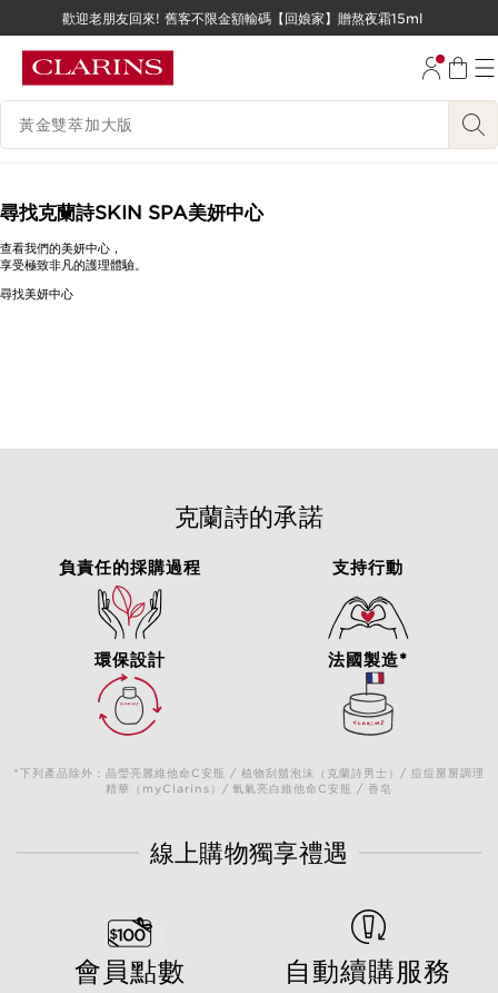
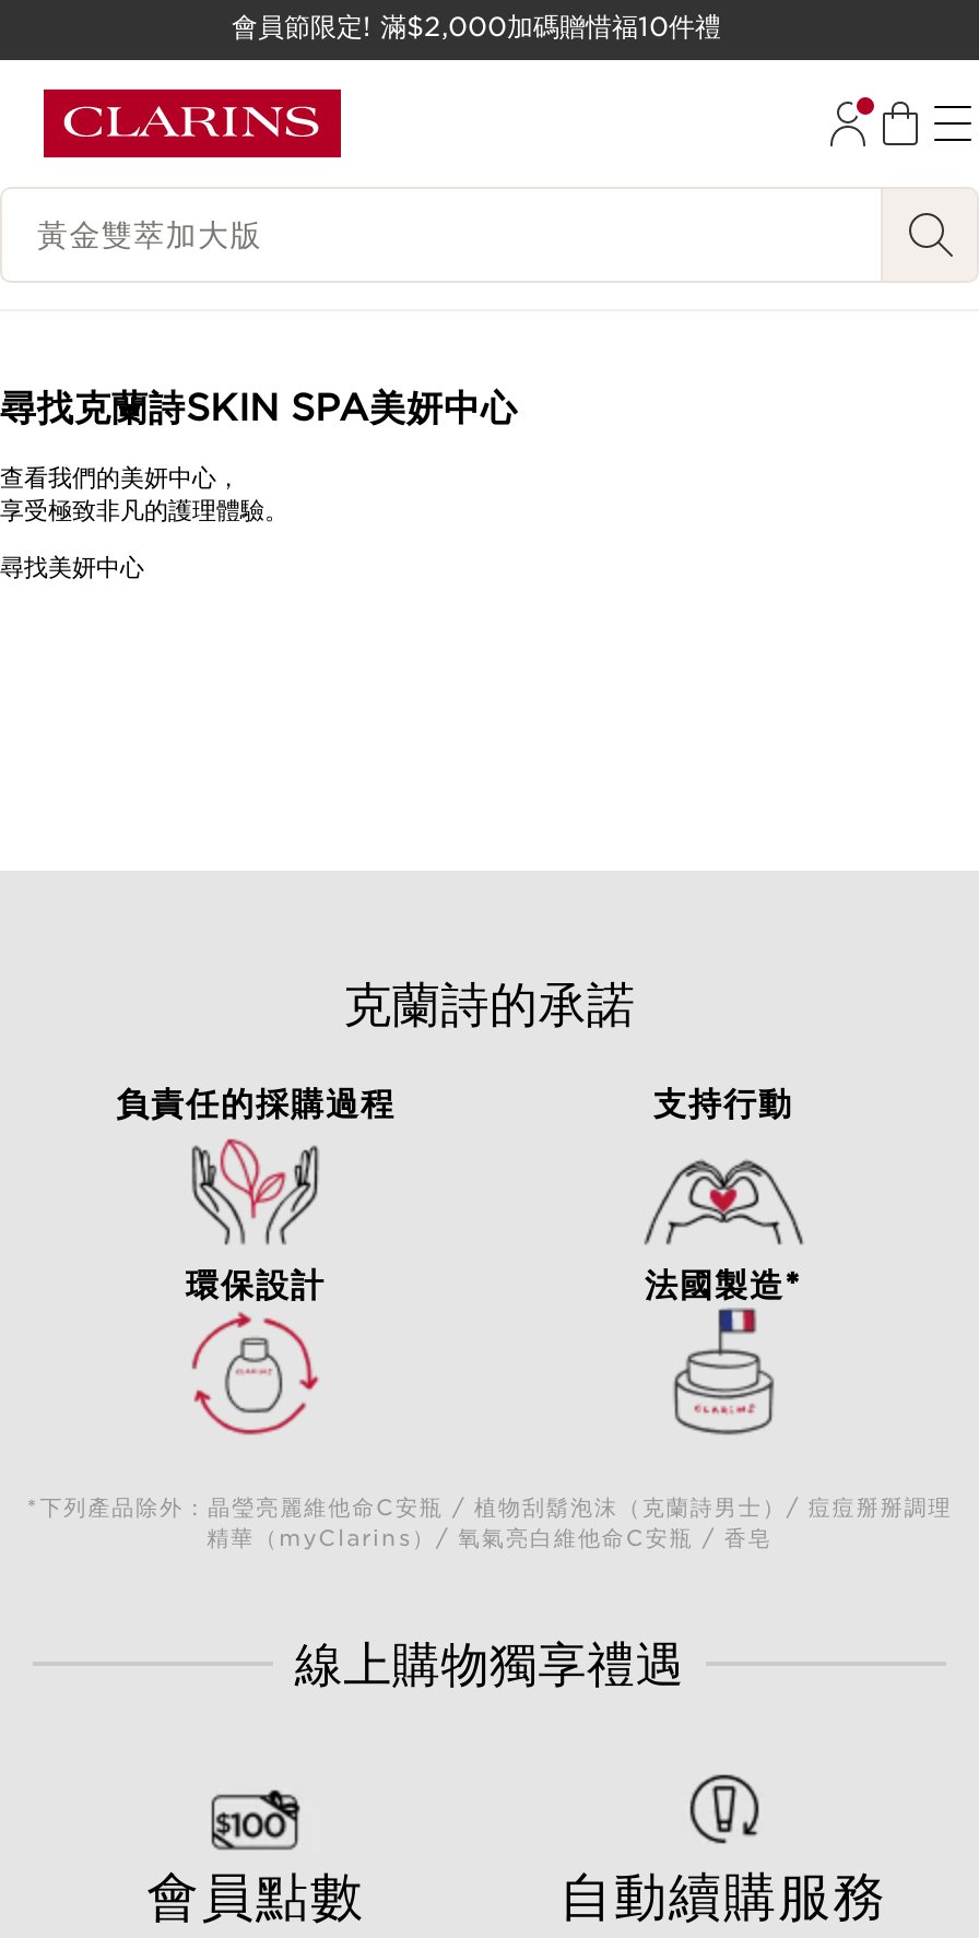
- 歡迎老朋友回來! 舊客不限金額輸碼【回娘家】贈熬夜霜15ml
+ 會員節限定! 滿$2,000加碼贈惜福10件禮
